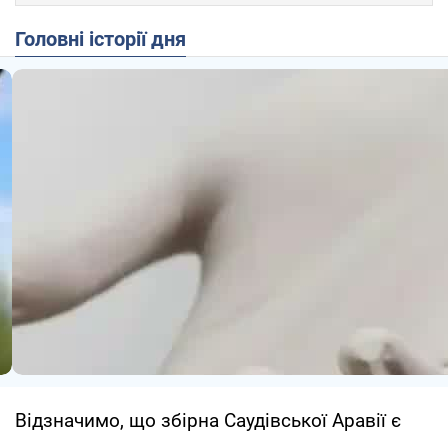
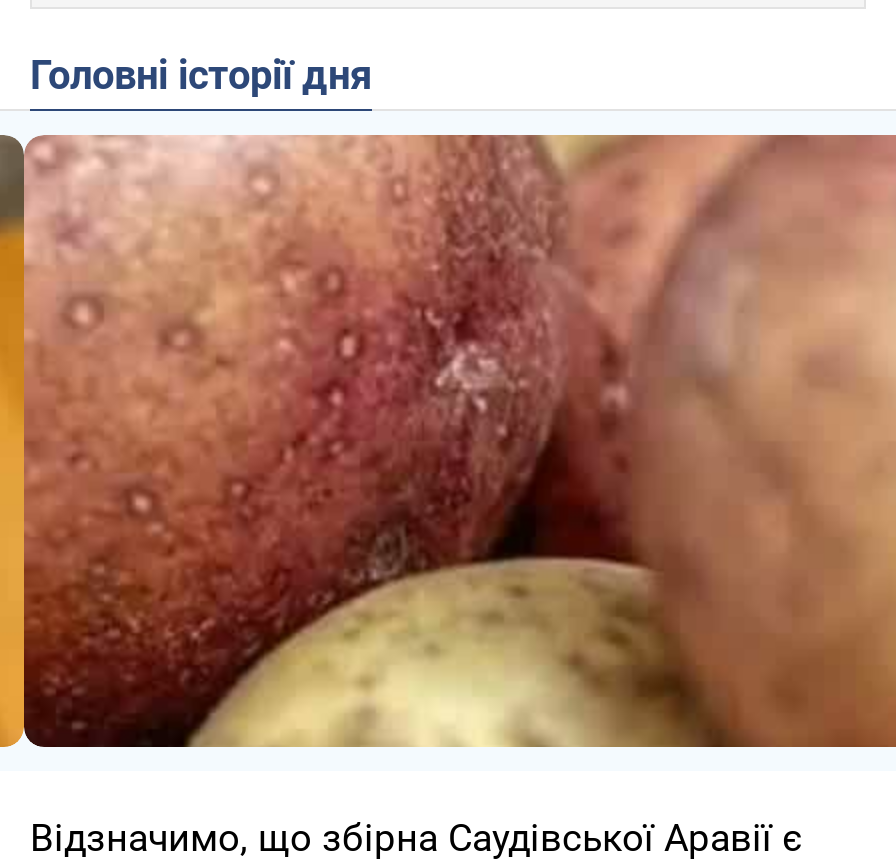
- [image]
+ [image]
